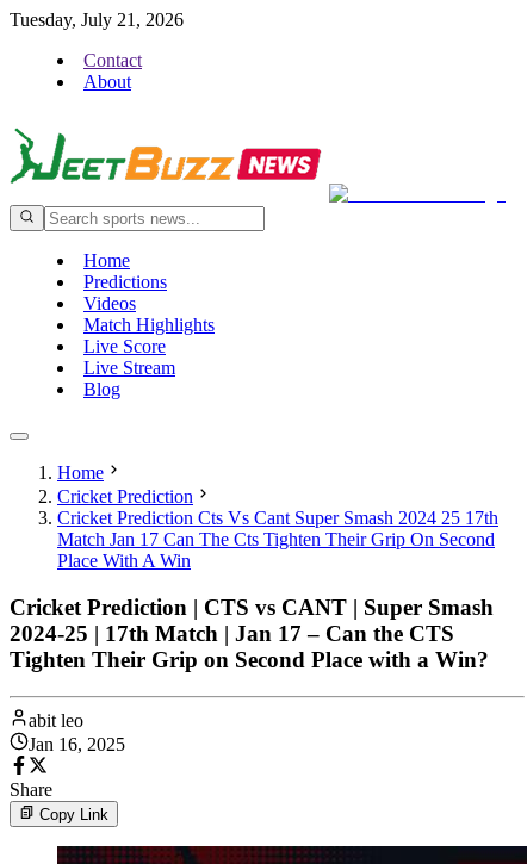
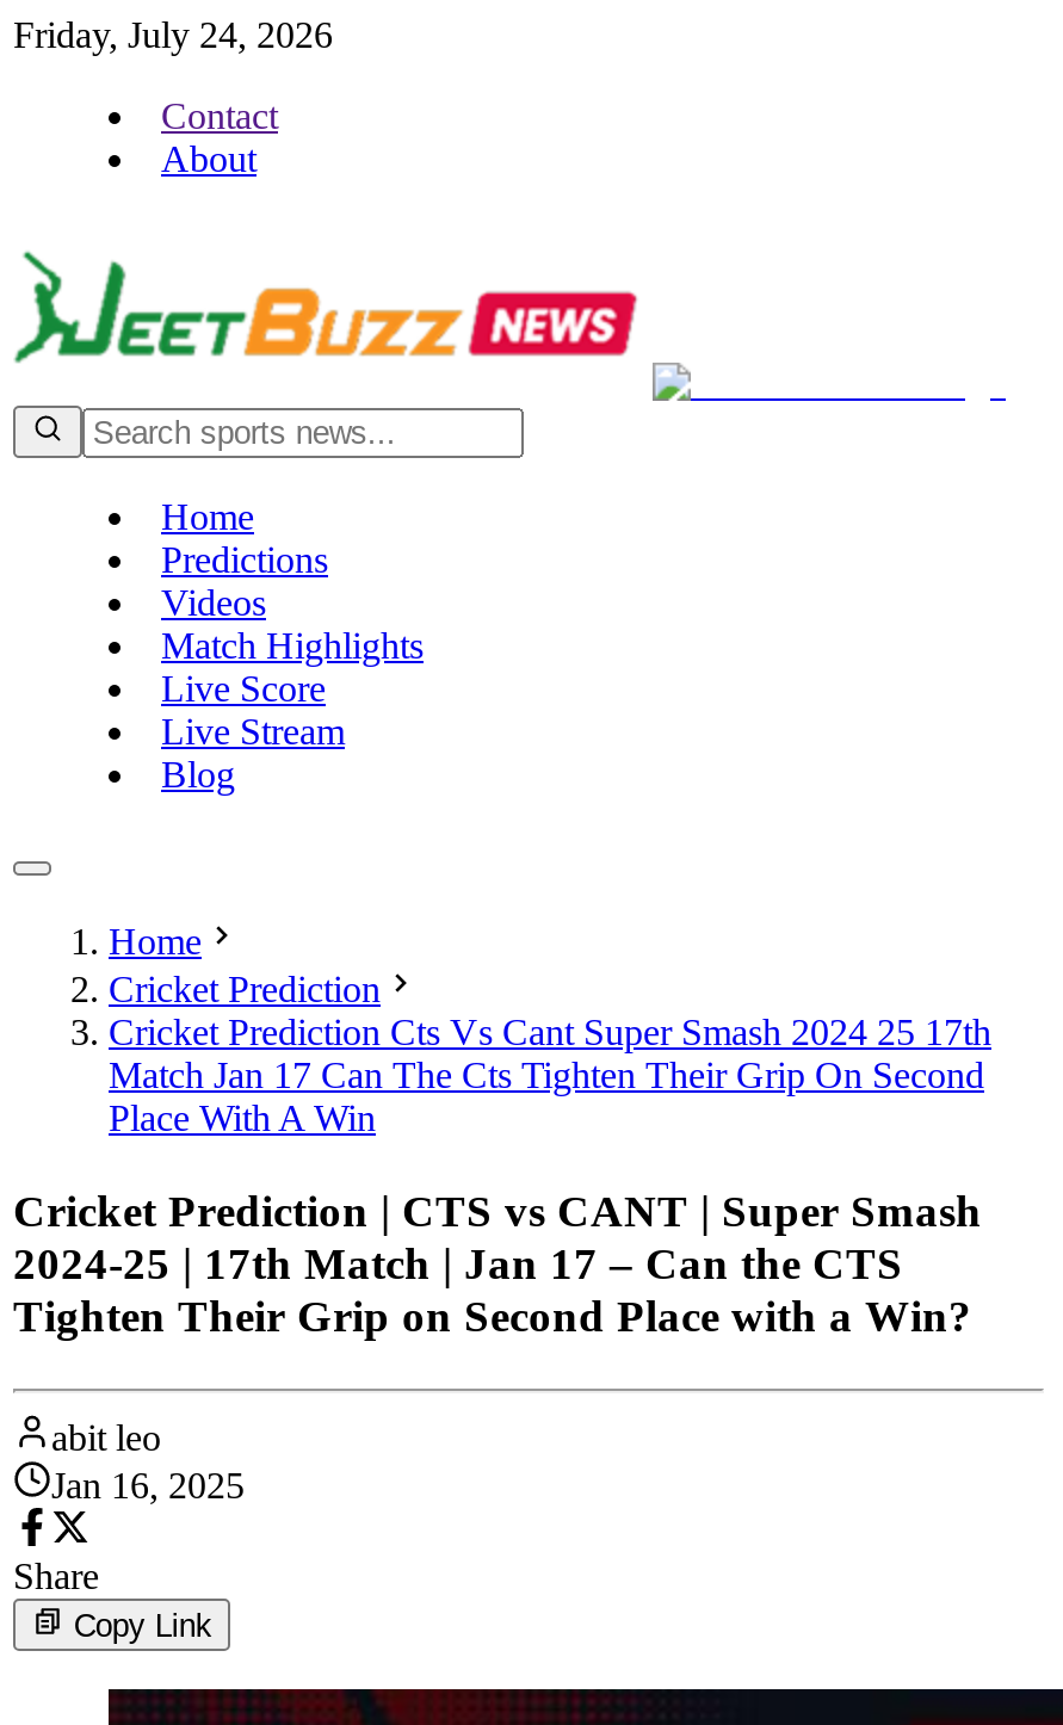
- Tuesday, July 21, 2026
+ Friday, July 24, 2026
